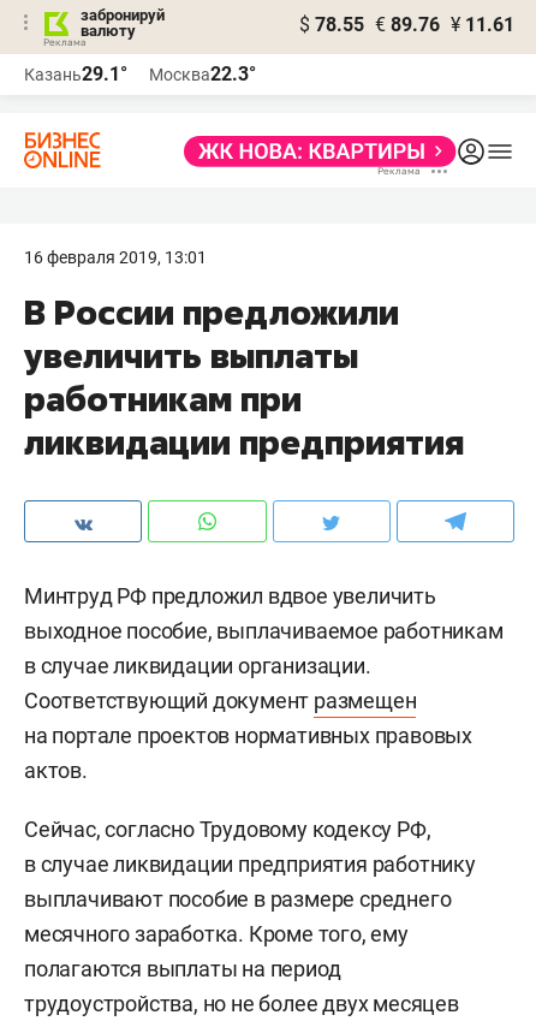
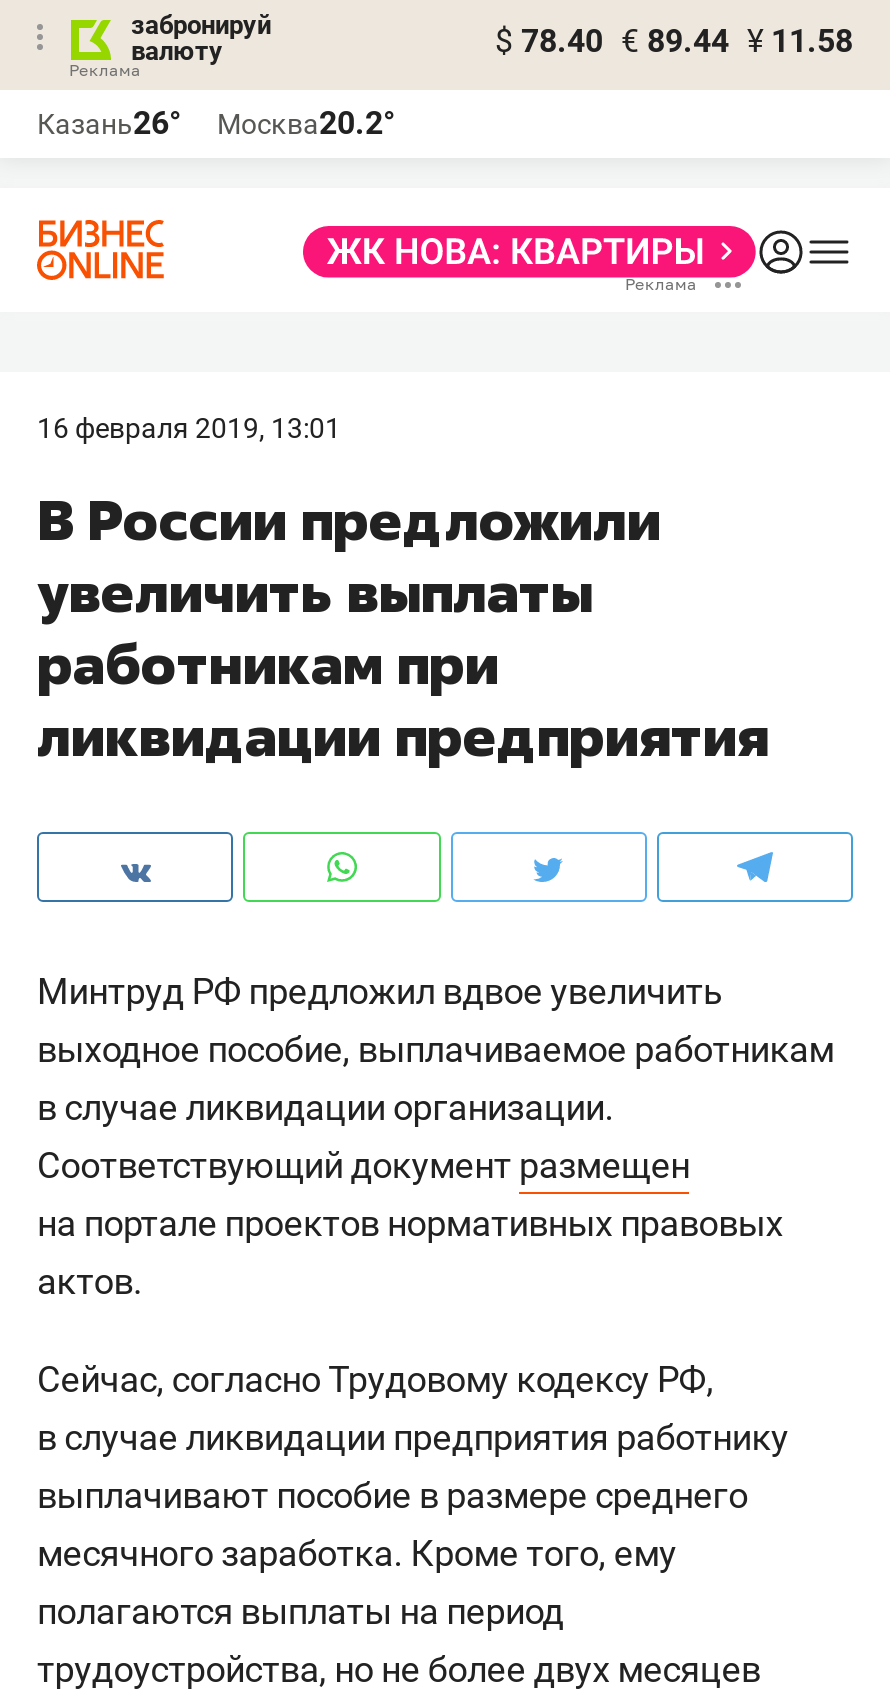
- $ 78.55 € 89.76 ¥ 11.61
+ $ 78.40 € 89.44 ¥ 11.58

- Казань29.1°
+ Казань26°

- Москва22.3°
+ Москва20.2°
